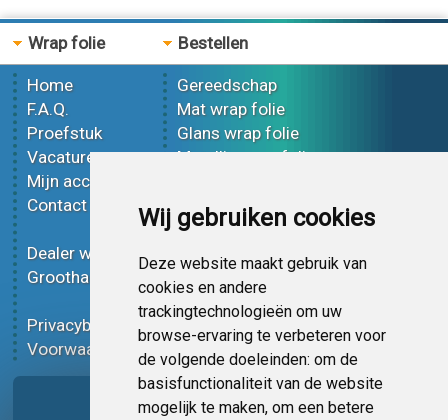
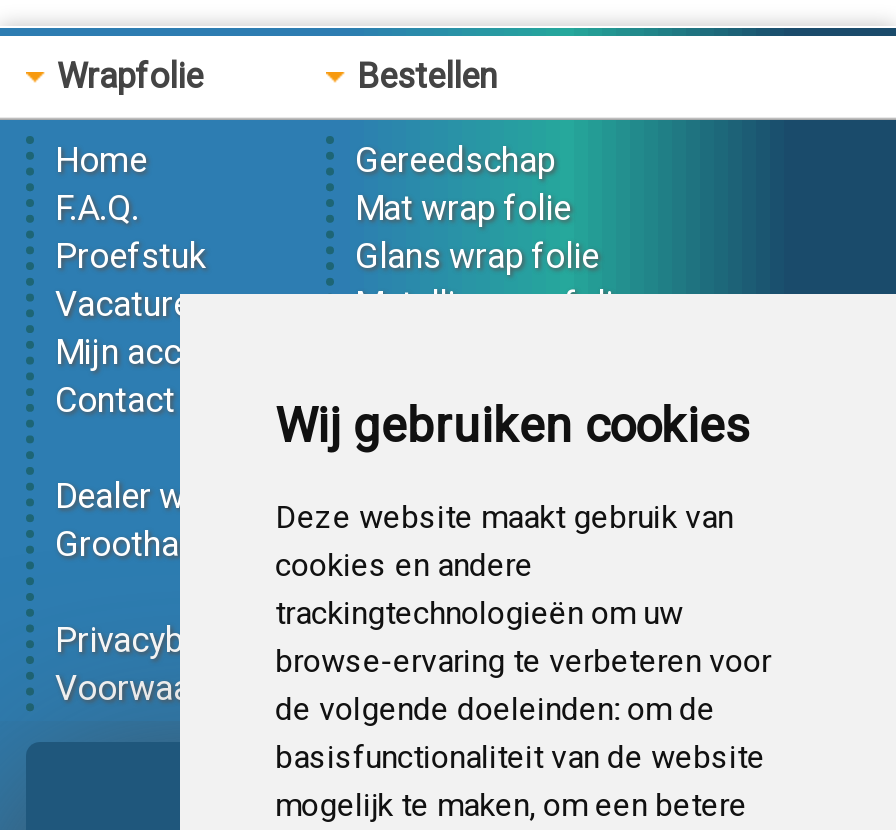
- Wrap folie
+ Wrapfolie
